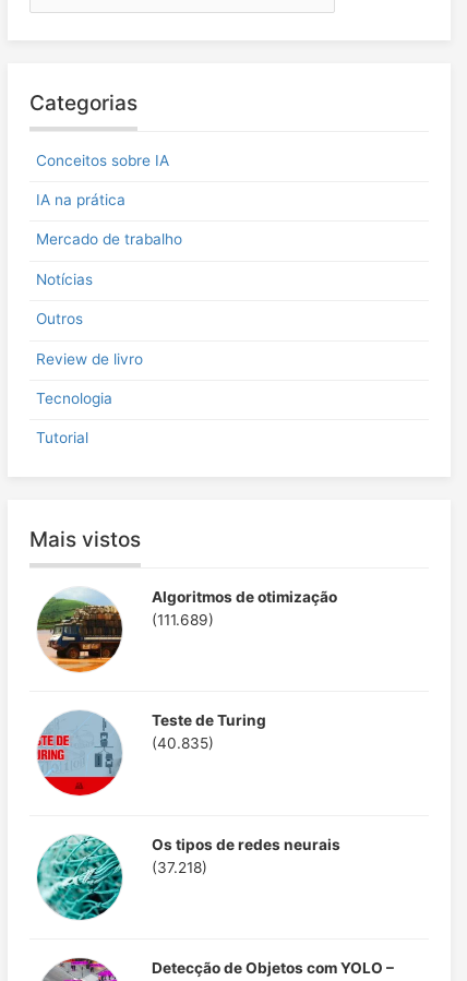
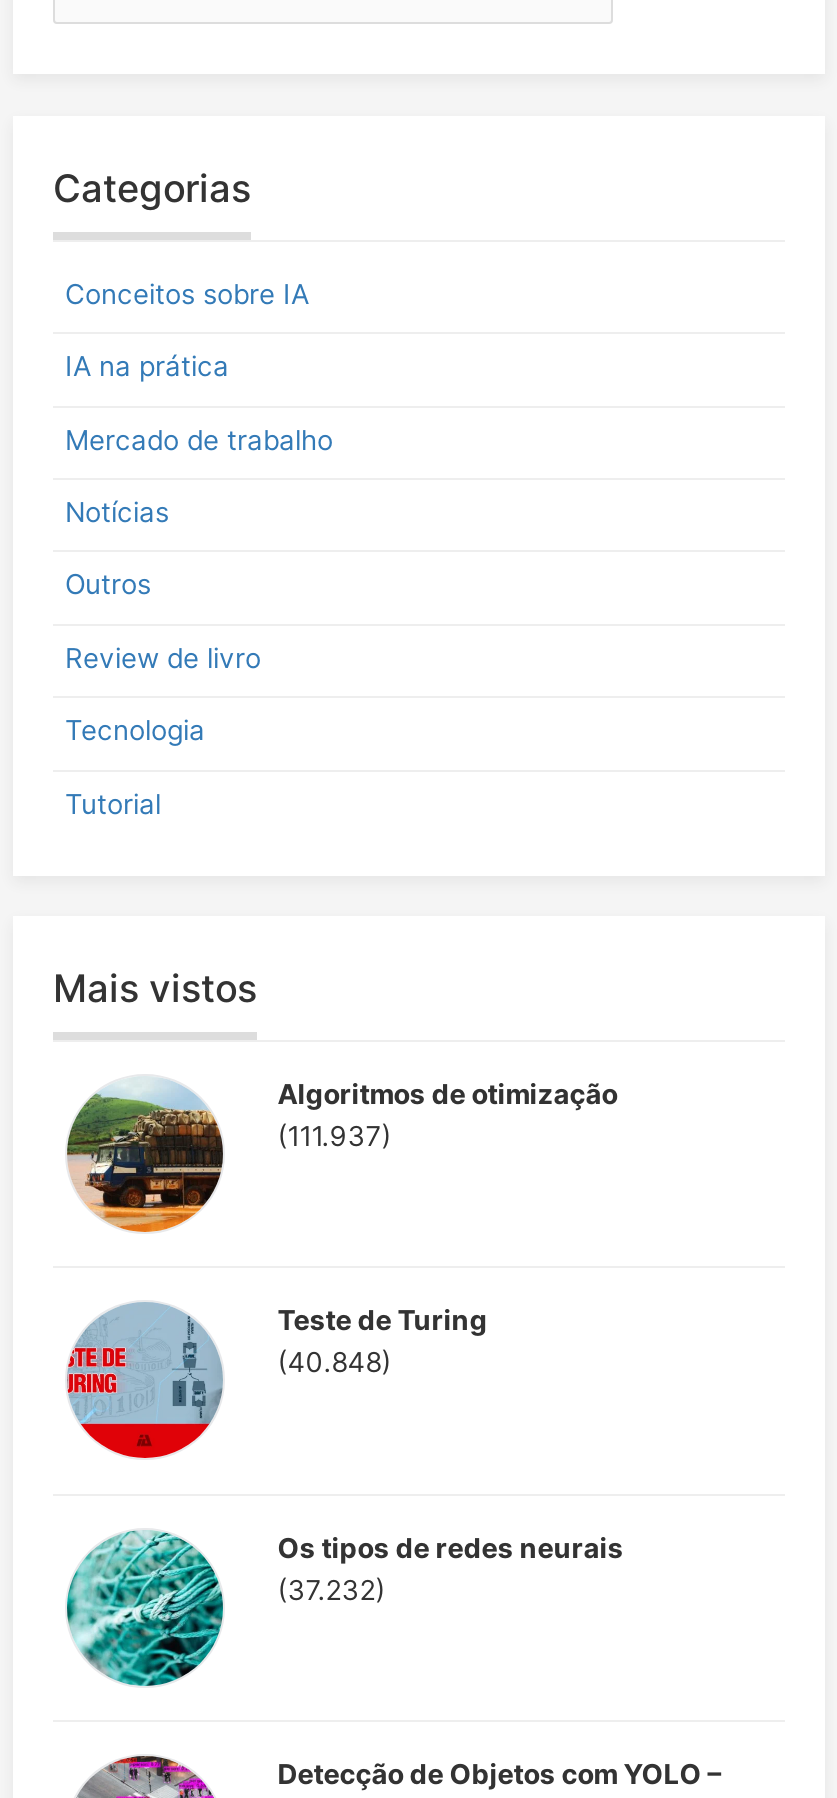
- (111.689)
+ (111.937)

- (40.835)
+ (40.848)

- (37.218)
+ (37.232)
